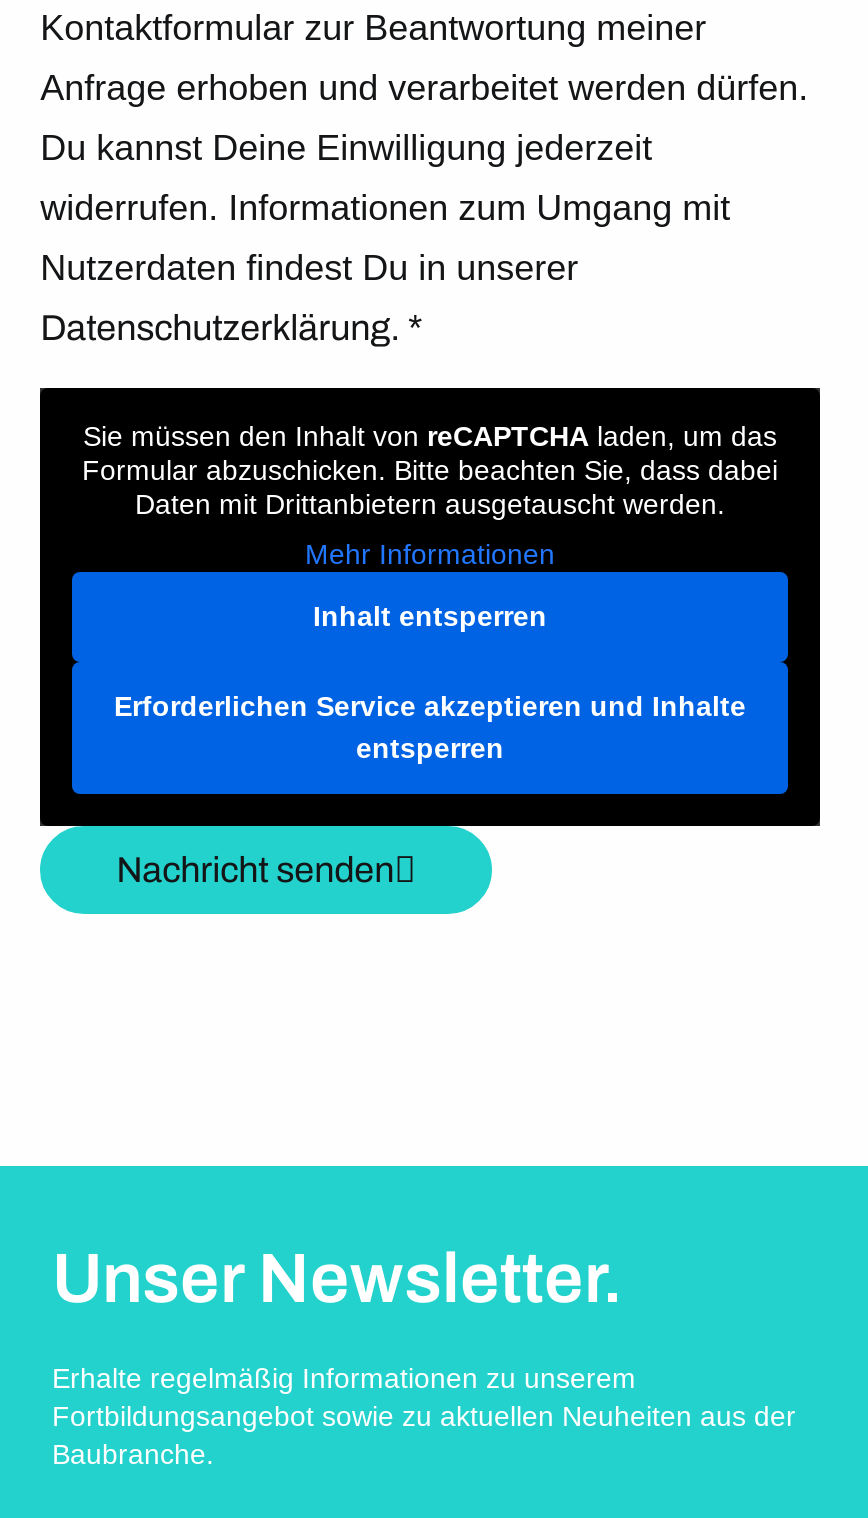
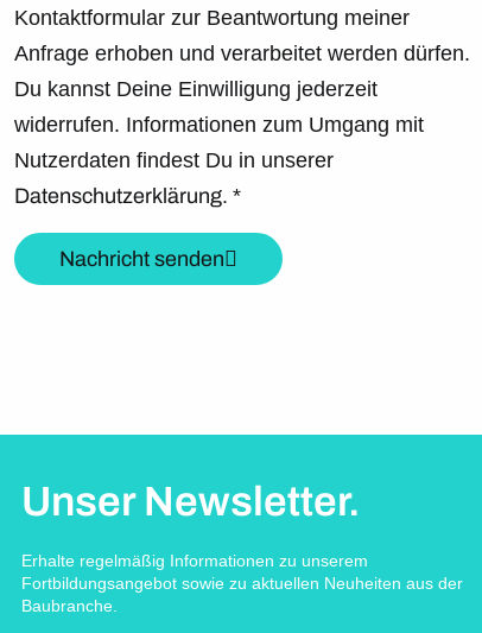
- [image]
- Sie müssen den Inhalt von reCAPTCHA laden, um das
- Formular abzuschicken. Bitte beachten Sie, dass dabei
- Daten mit Drittanbietern ausgetauscht werden.
- Mehr Informationen
- Inhalt entsperren
- Erforderlichen Service akzeptieren und Inhalte
- entsperren
